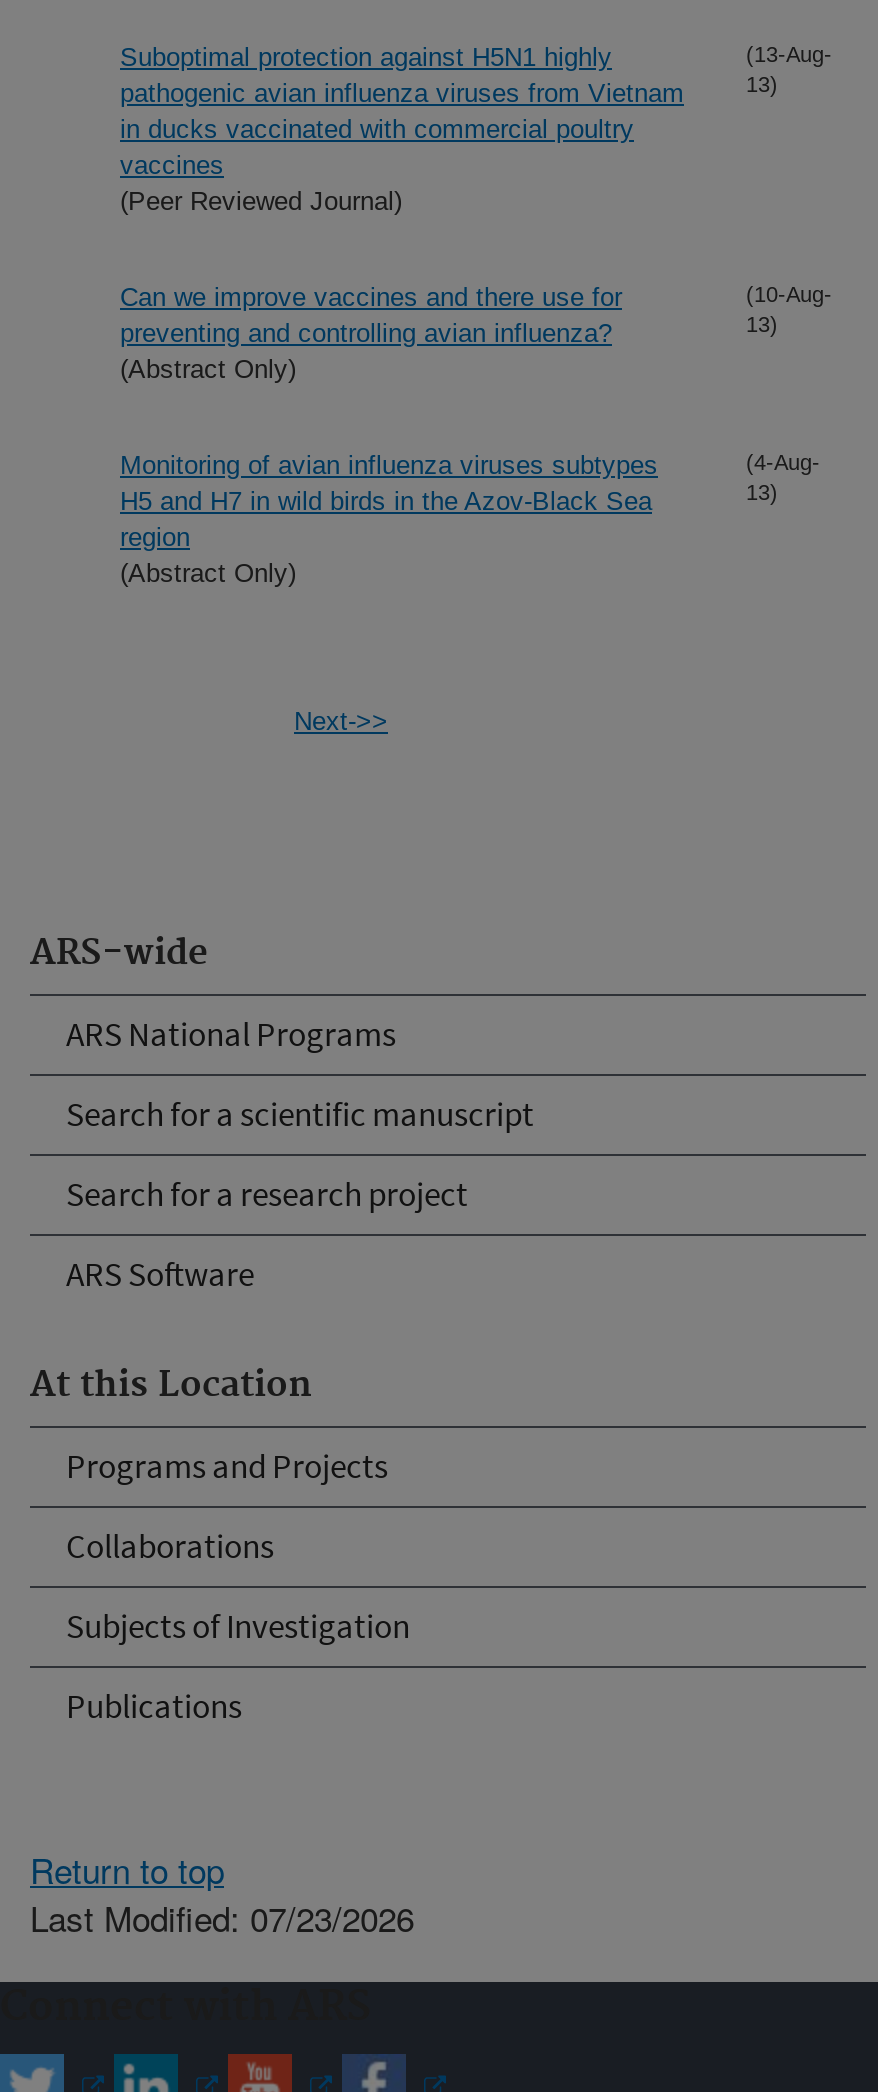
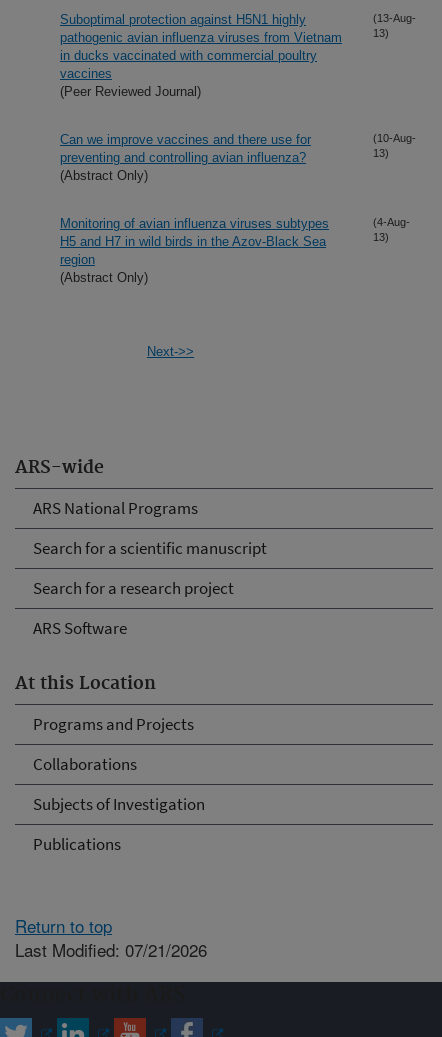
- Last Modified: 07/23/2026
+ Last Modified: 07/21/2026
